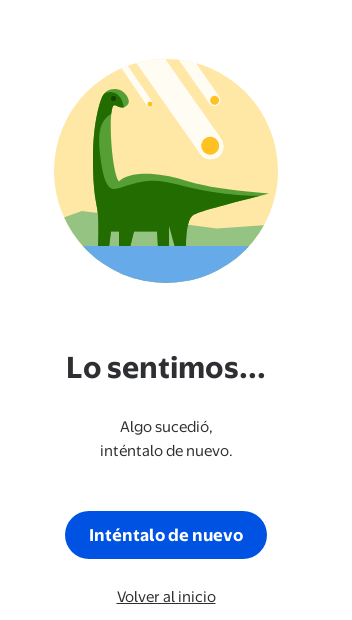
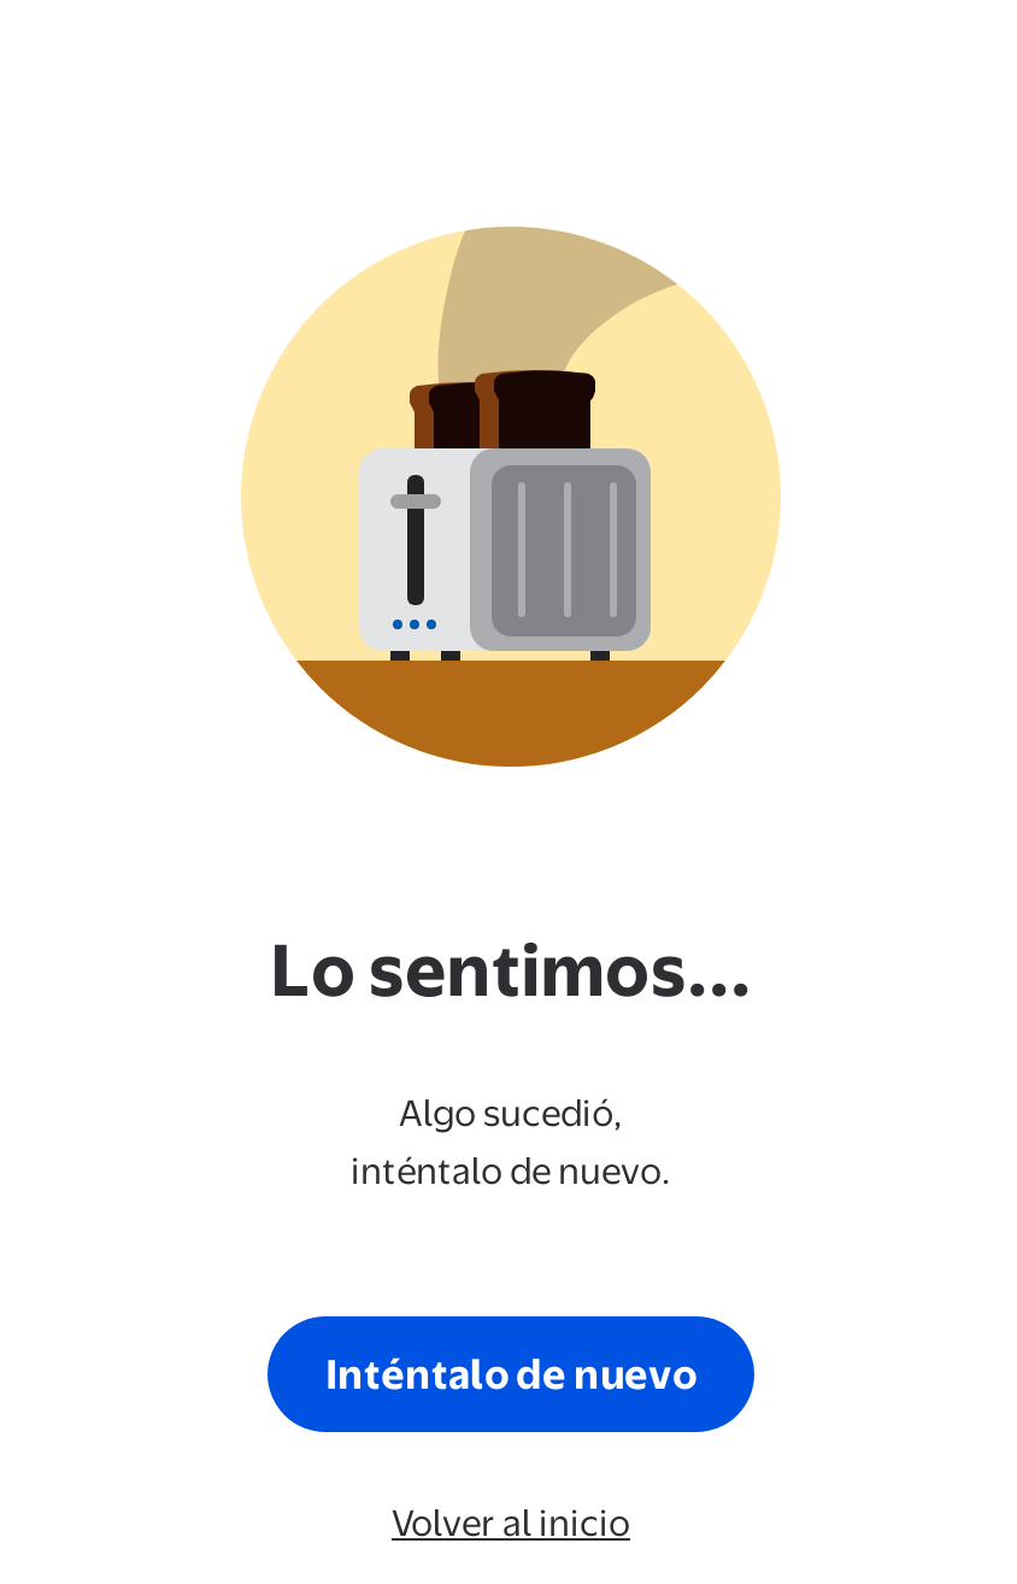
- [image]
+ [image]
